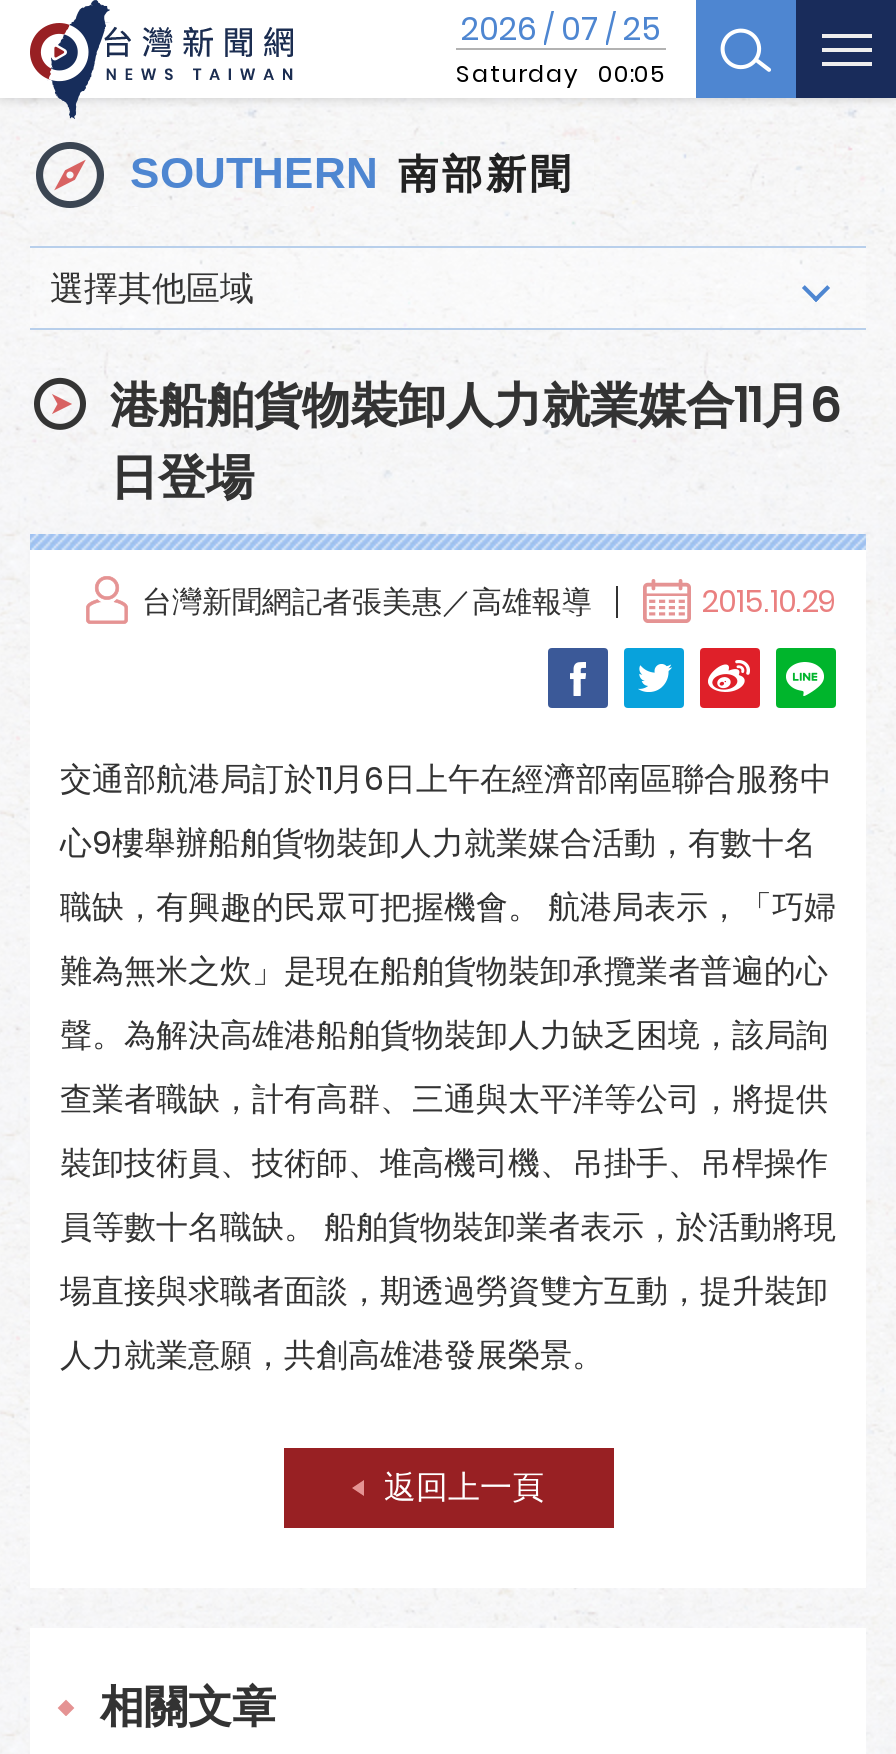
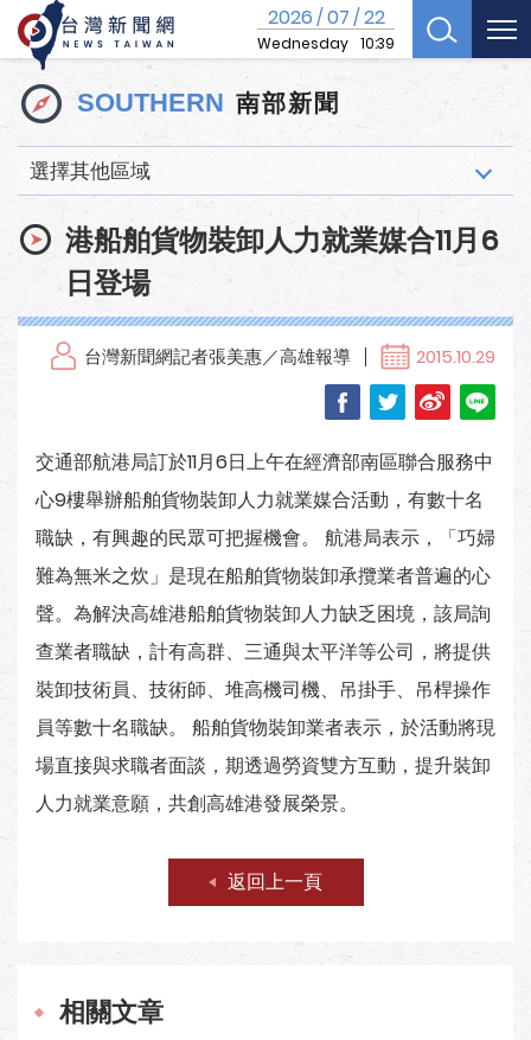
- 2026 / 07 / 25
- Saturday 00:05
+ 2026 / 07 / 22
+ Wednesday 10:39
